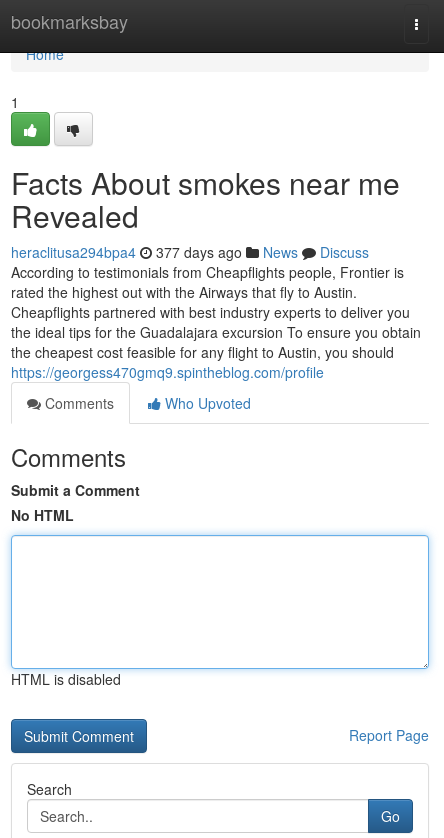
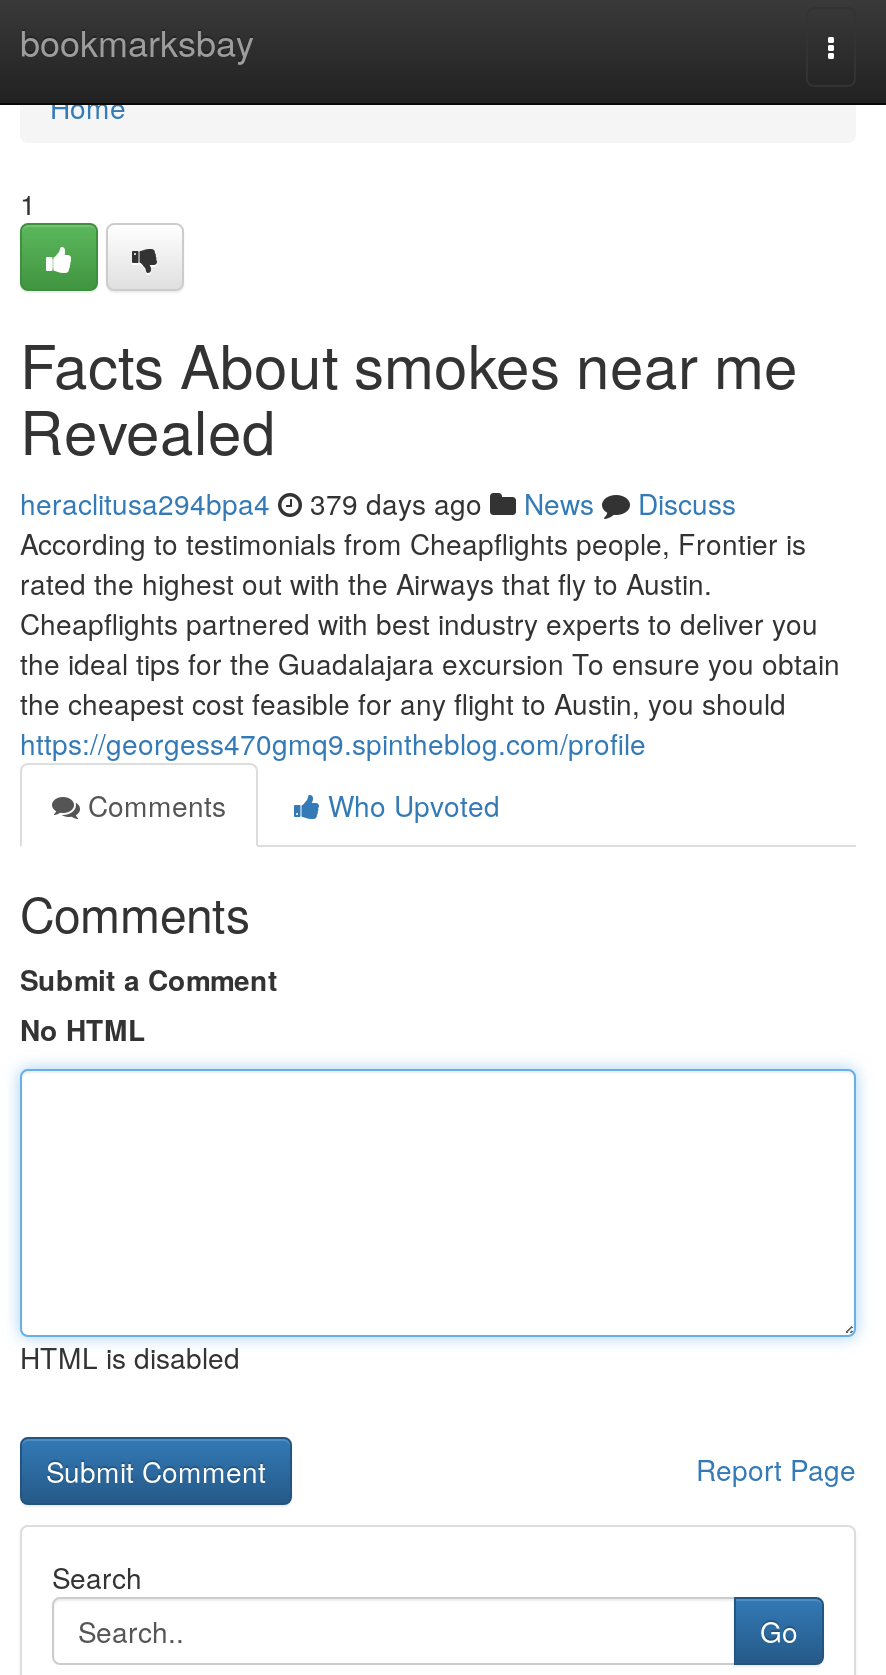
- heraclitusa294bpa4 377 days ago News Discuss
+ heraclitusa294bpa4 379 days ago News Discuss
